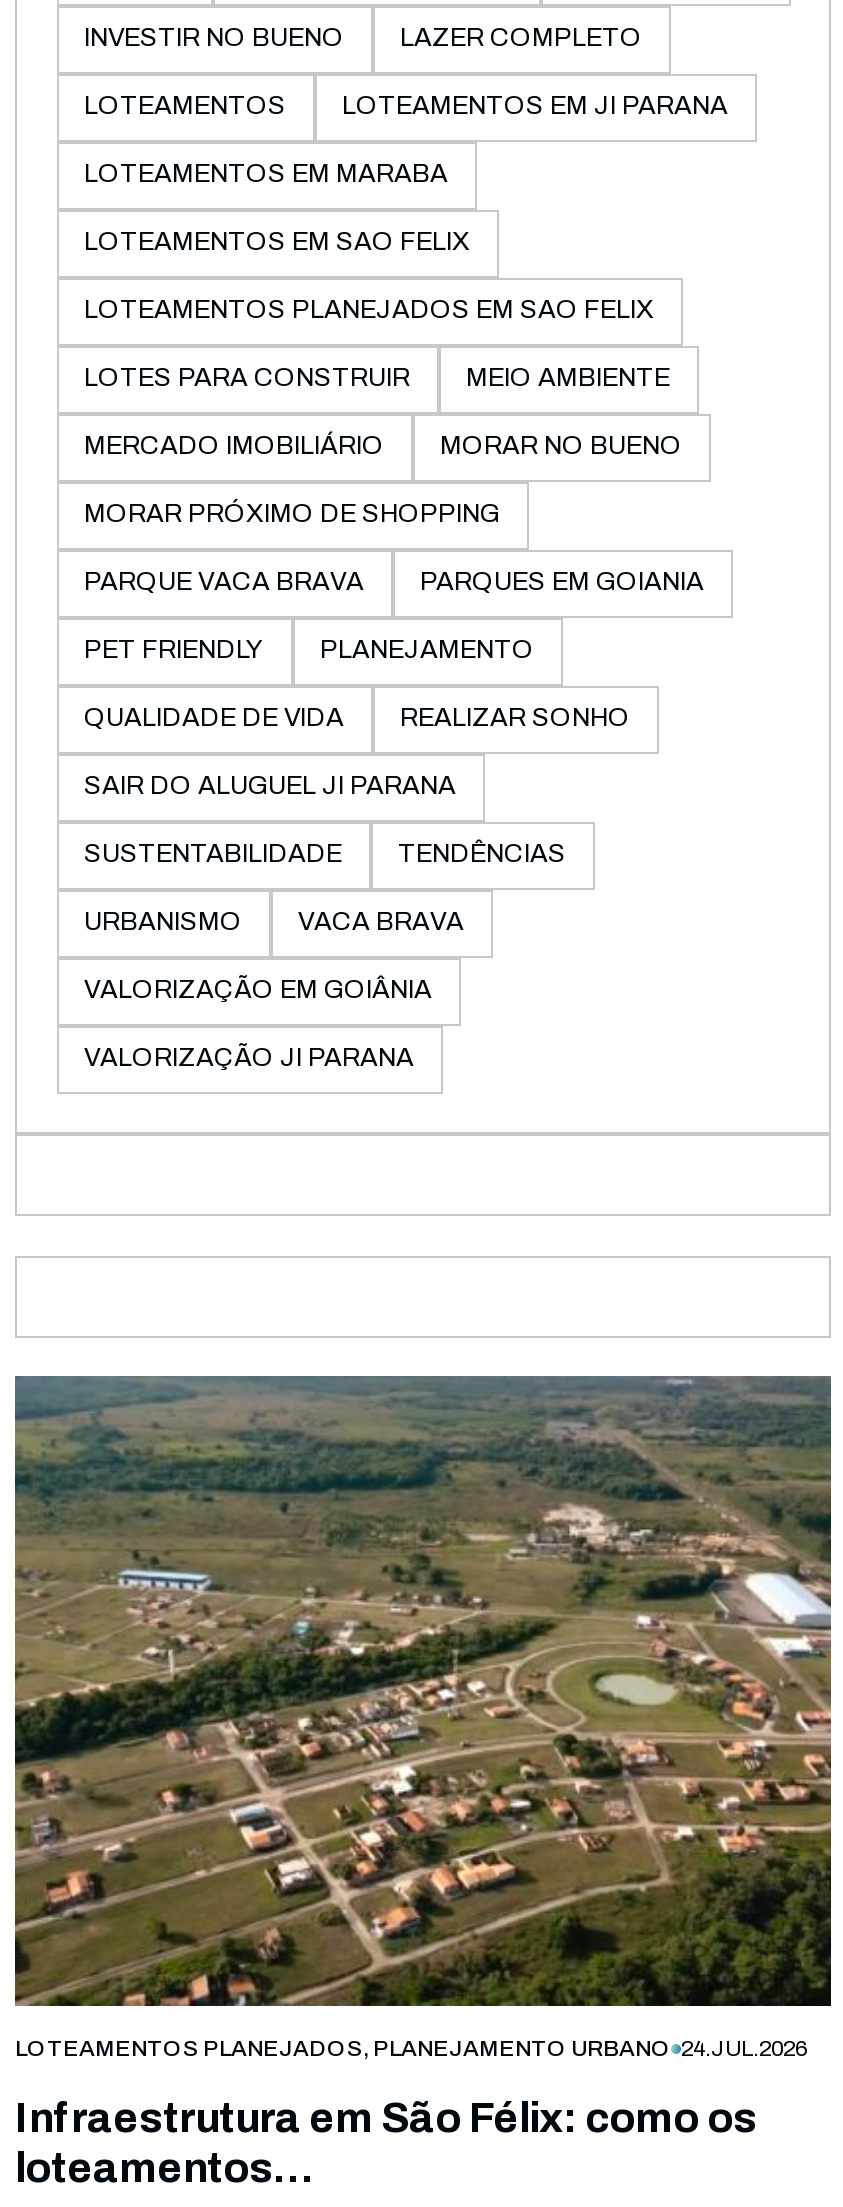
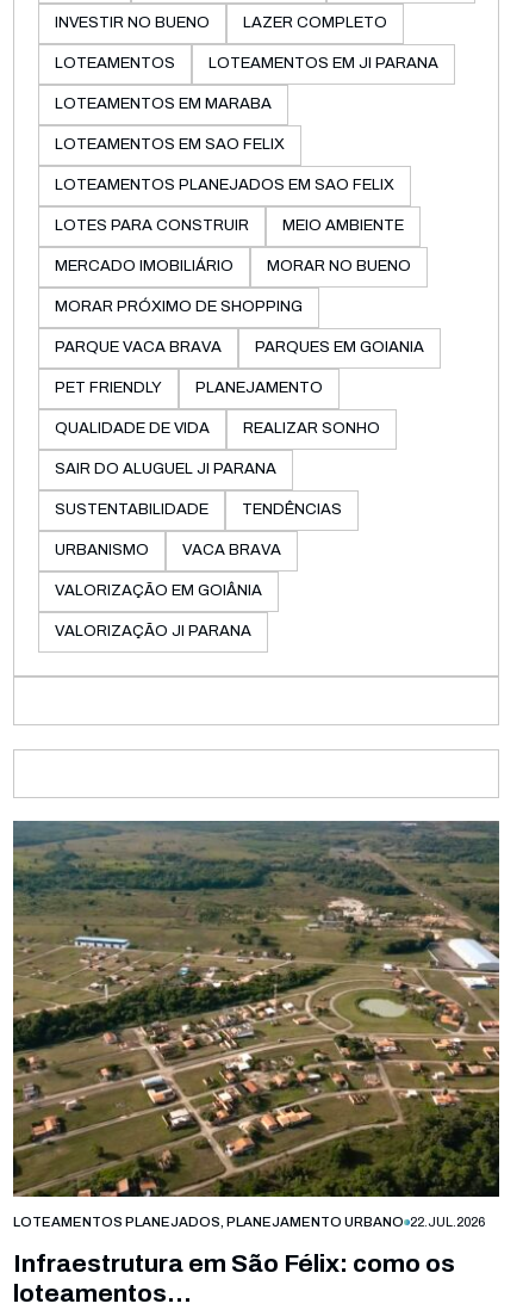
- LOTEAMENTOS PLANEJADOS, PLANEJAMENTO URBANO 24.JUL.2026
+ LOTEAMENTOS PLANEJADOS, PLANEJAMENTO URBANO 22.JUL.2026
